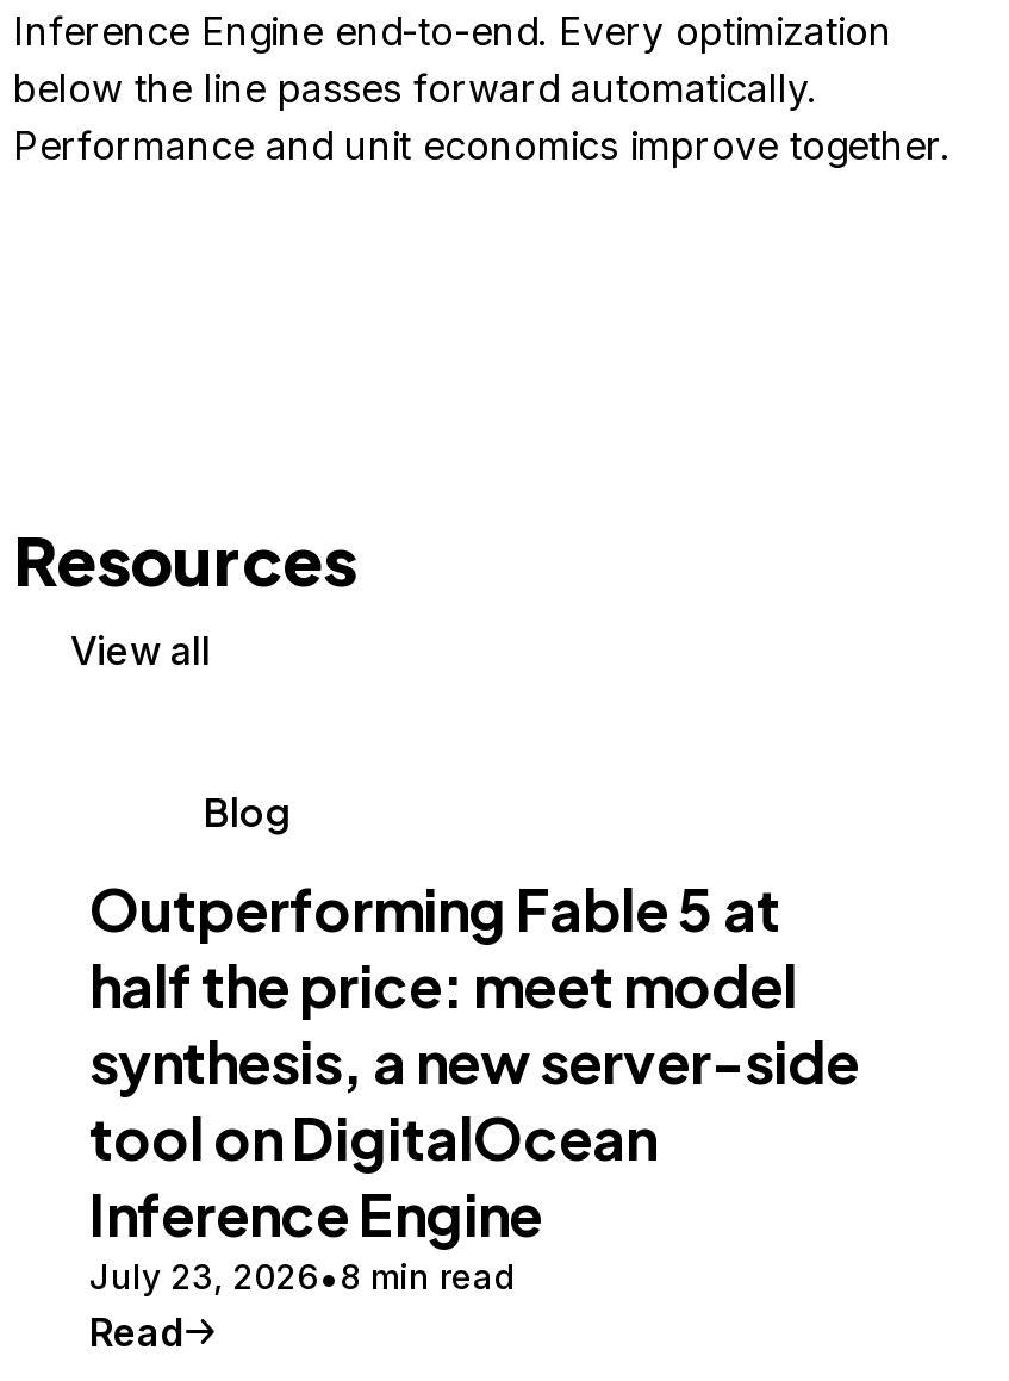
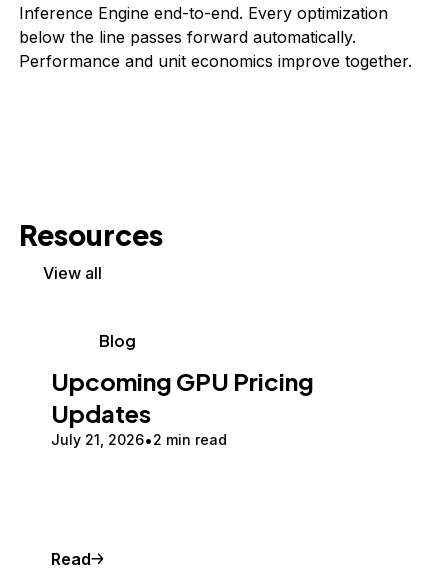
- Outperforming Fable 5 at
- half the price: meet model
- synthesis, a new server-side
- tool on DigitalOcean
- Inference Engine
- July 23, 2026 8 min read
+ Upcoming GPU Pricing
+ Updates
+ July 21, 2026 2 min read
